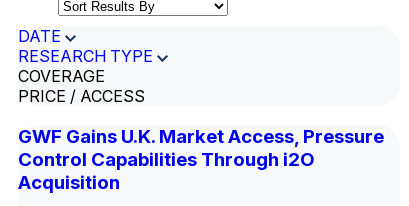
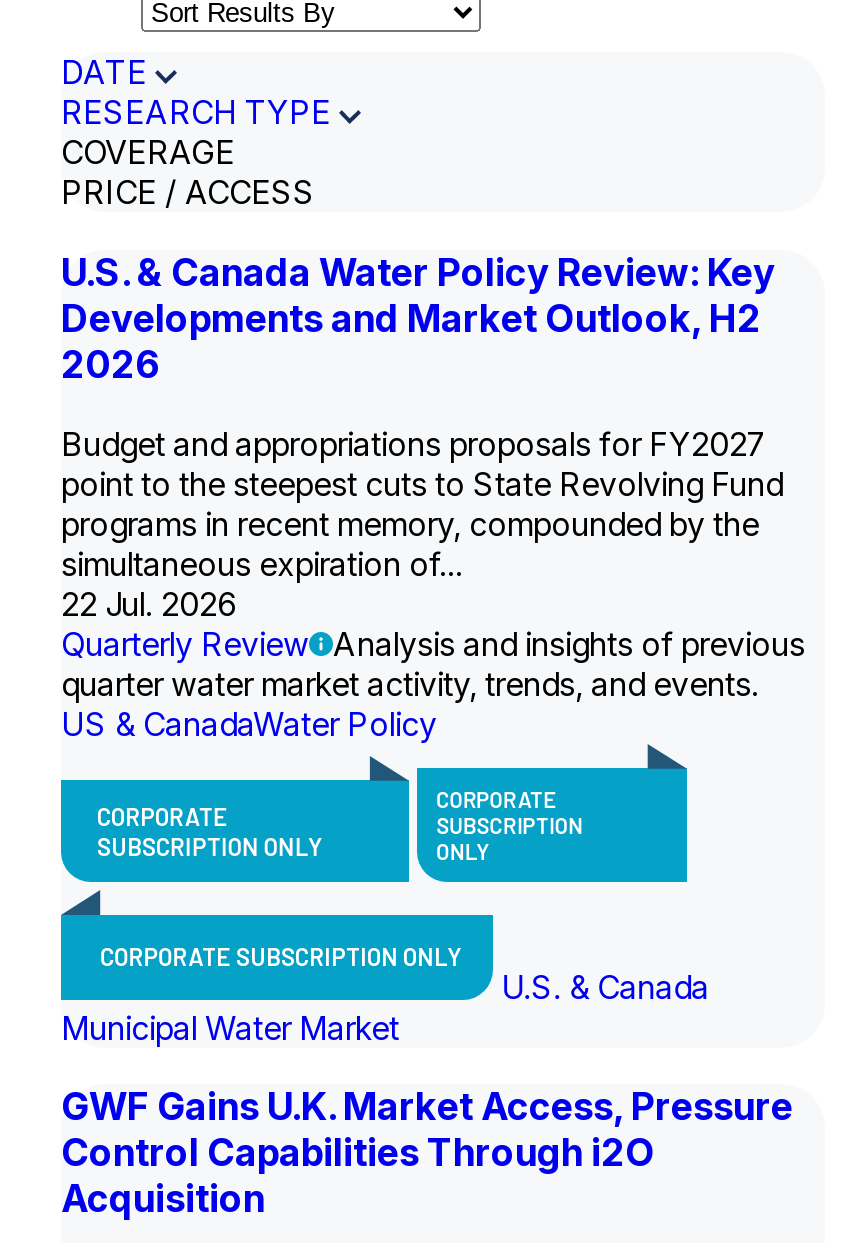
+ [image]
+ U.S. & Canada Water Policy Review: Key
+ Developments and Market Outlook, H2
+ 2026
+ Budget and appropriations proposals for FY2027
+ point to the steepest cuts to State Revolving Fund
+ programs in recent memory, compounded by the
+ simultaneous expiration of...
+ 22 Jul. 2026
+ Quarterly Review Analysis and insights of previous
+ quarter water market activity, trends, and events.
+ US & CanadaWater Policy
+ CORPORATE
+ SUBSCRIPTION ONLY

+ CORPORATE SUBSCRIPTION ONLY
+ U.S. & Canada
+ Municipal Water Market

+ CORPORATE
+ SUBSCRIPTION
+ ONLY
